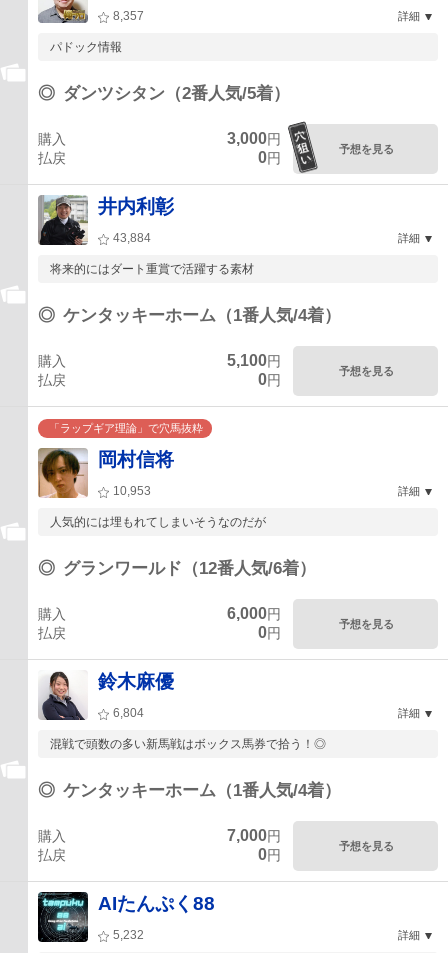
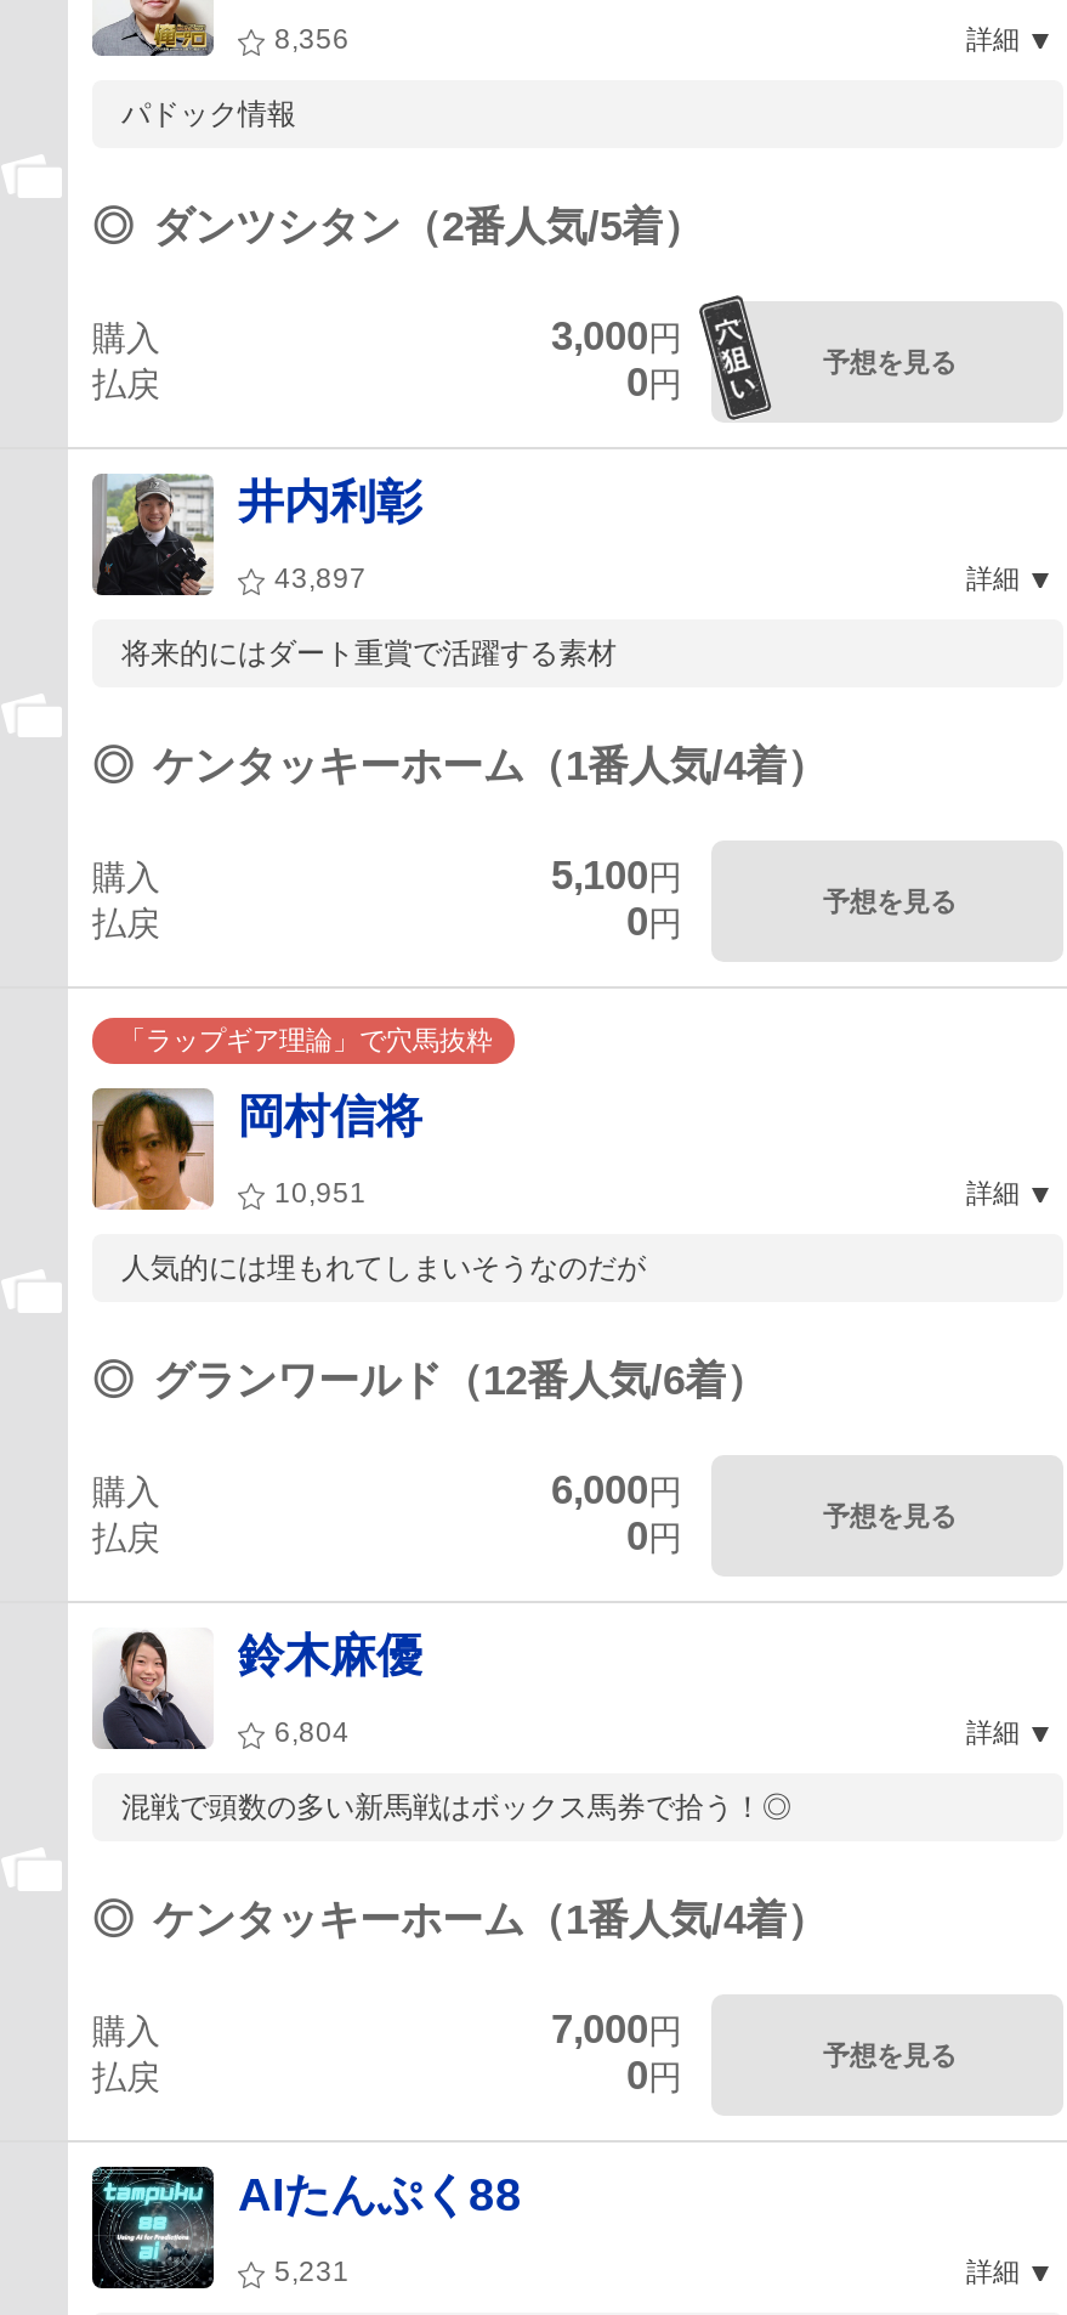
- 8,357
+ 8,356

- 43,884
+ 43,897

- 10,953
+ 10,951

- 5,232
+ 5,231
